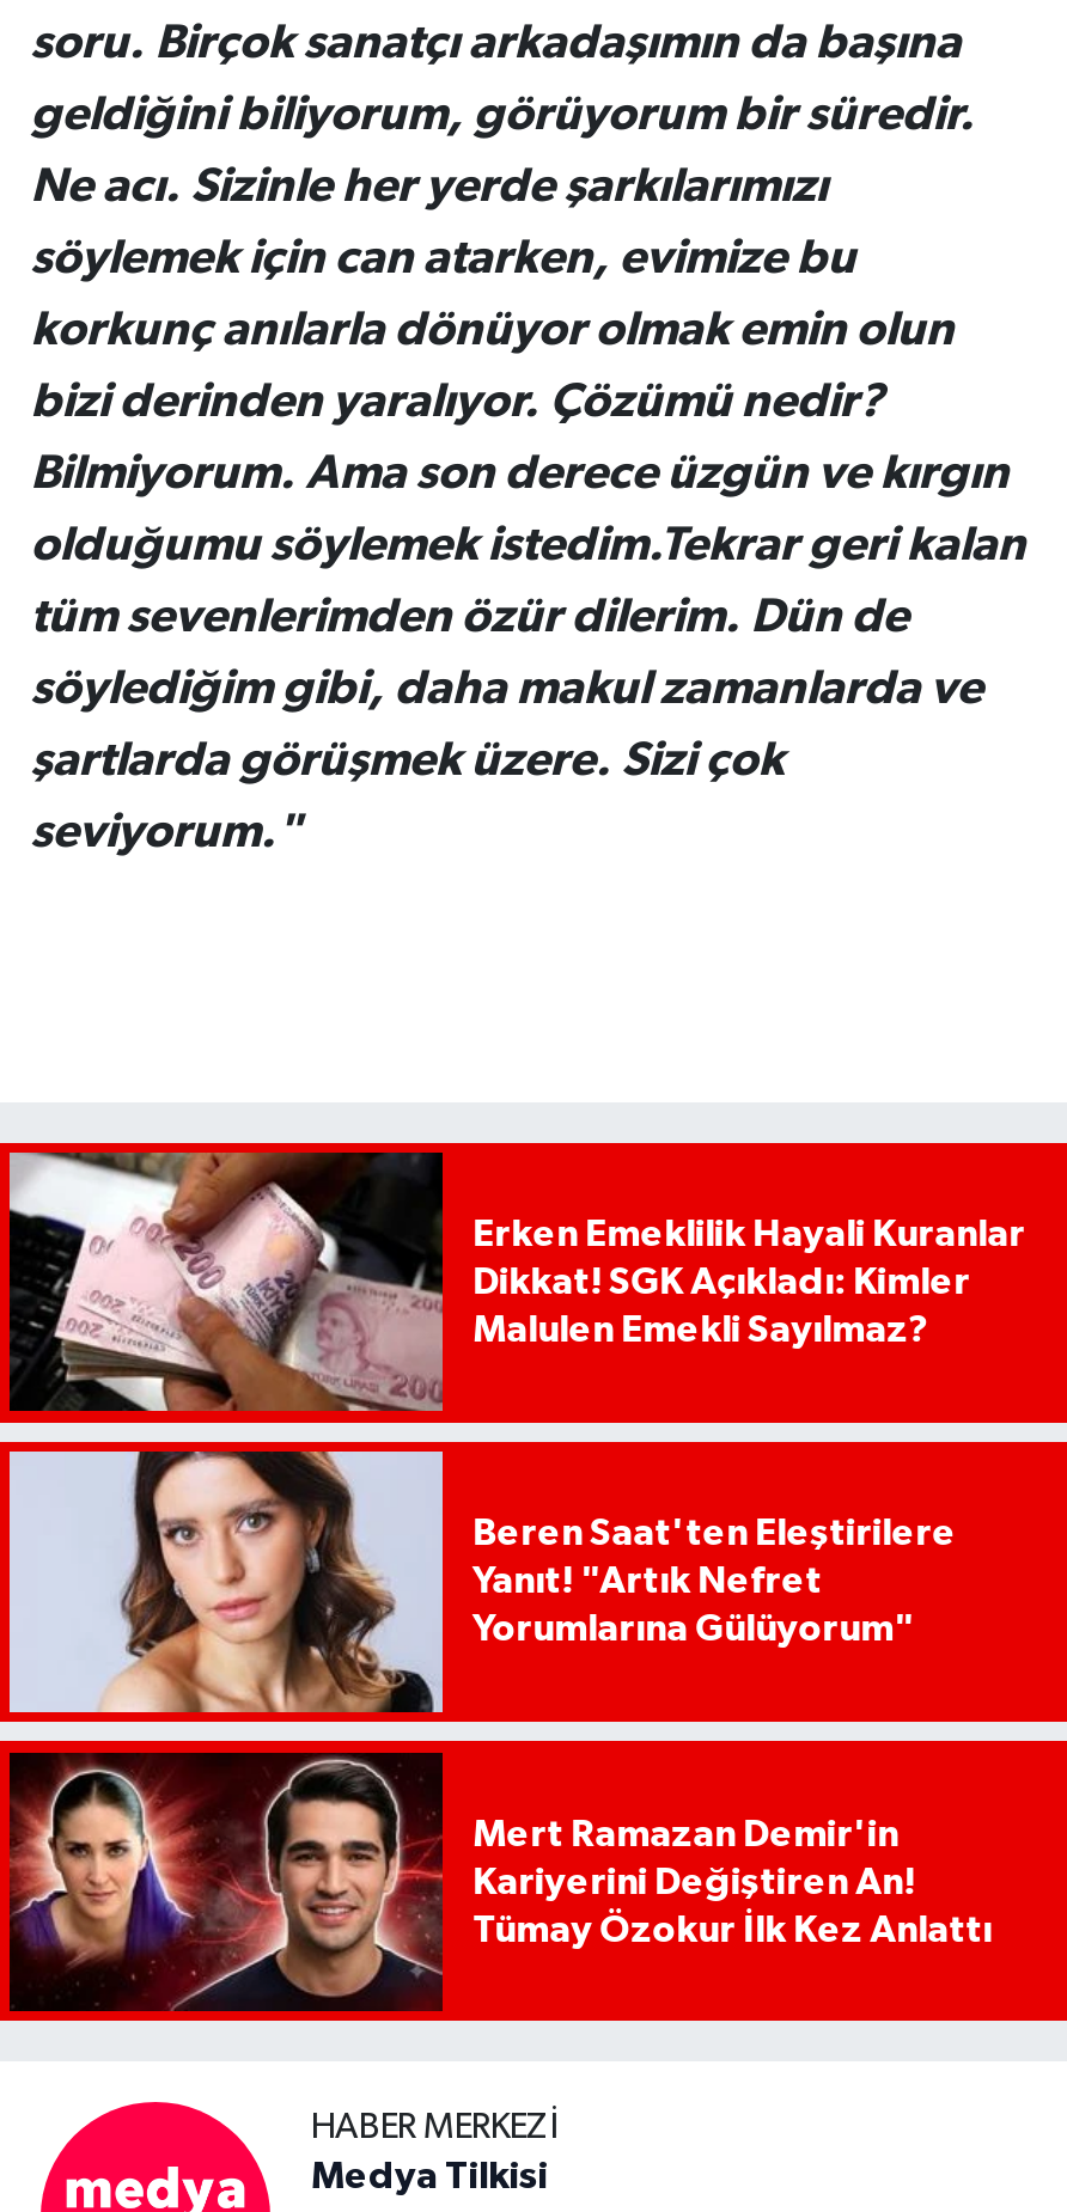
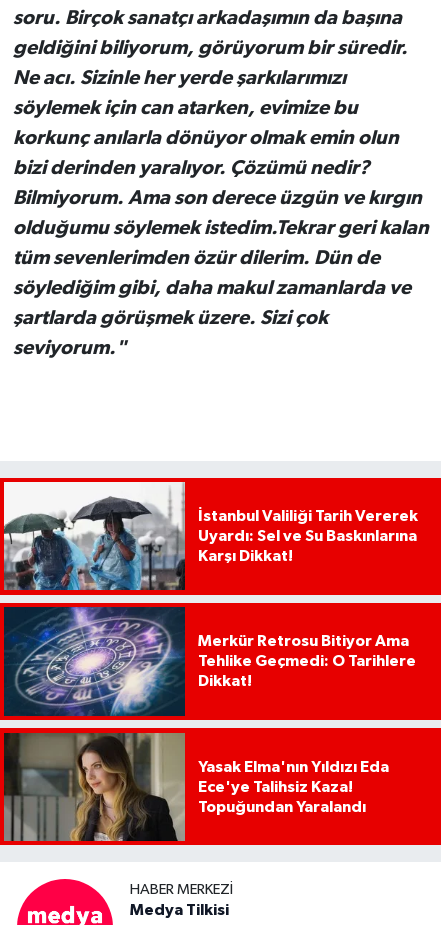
- [image]
- Erken Emeklilik Hayali Kuranlar
- Dikkat! SGK Açıkladı: Kimler
- Malulen Emekli Sayılmaz?
+ [image]
+ İstanbul Valiliği Tarih Vererek
+ Uyardı: Sel ve Su Baskınlarına
+ Karşı Dikkat!

- [image]
- Beren Saat'ten Eleştirilere
- Yanıt! "Artık Nefret
- Yorumlarına Gülüyorum"
+ [image]
+ Merkür Retrosu Bitiyor Ama
+ Tehlike Geçmedi: O Tarihlere
+ Dikkat!

- [image]
- Mert Ramazan Demir'in
- Kariyerini Değiştiren An!
- Tümay Özokur İlk Kez Anlattı
+ [image]
+ Yasak Elma'nın Yıldızı Eda
+ Ece'ye Talihsiz Kaza!
+ Topuğundan Yaralandı
